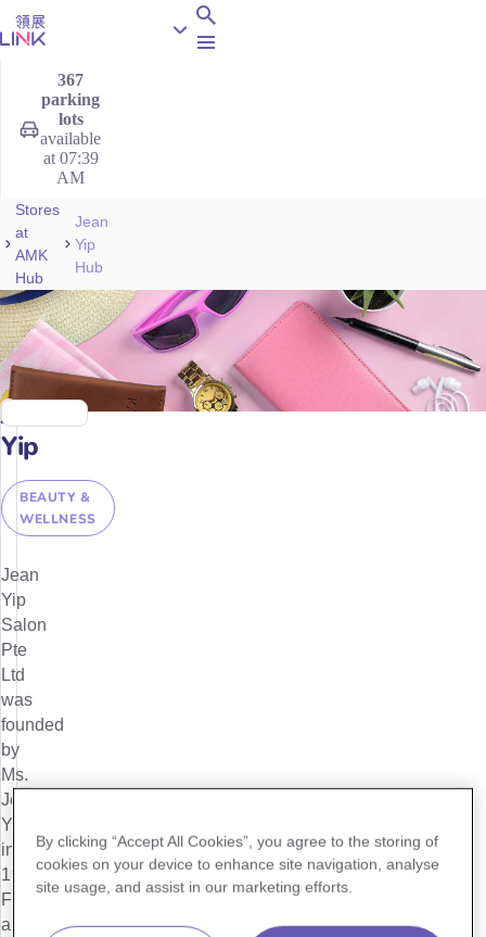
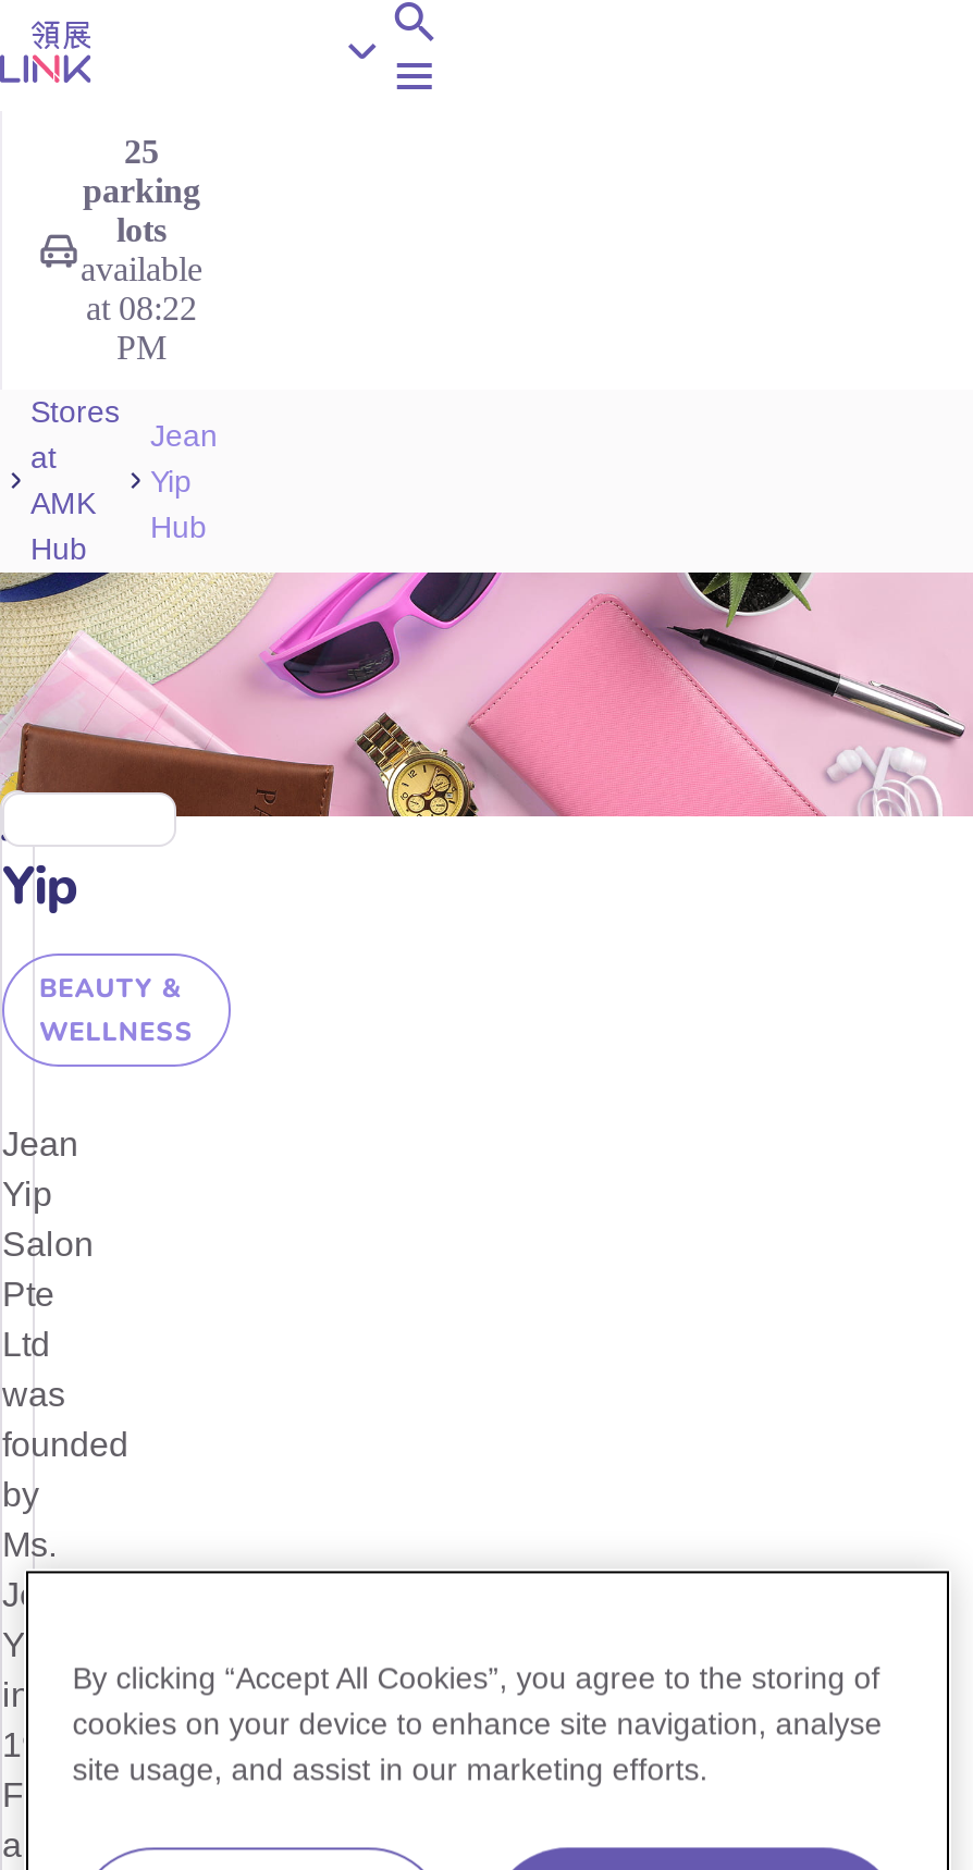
- 367
+ 25

- at 07:39
- AM
+ at 08:22
+ PM
